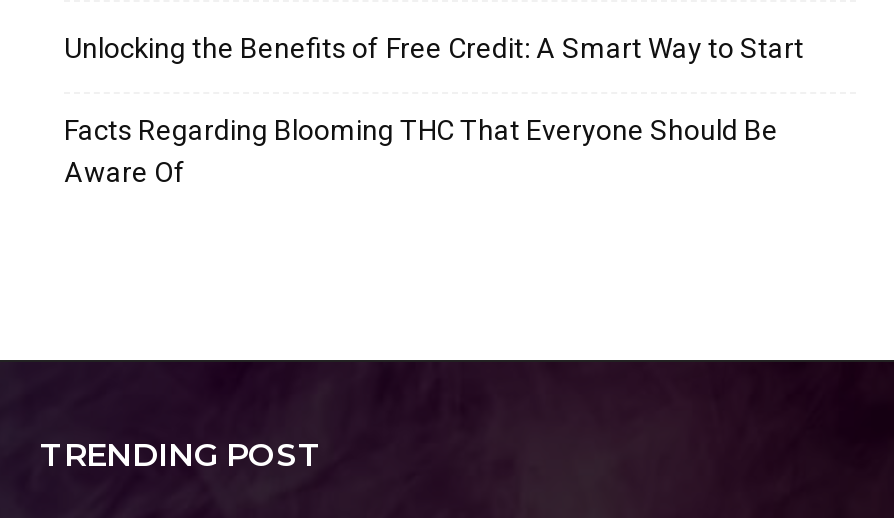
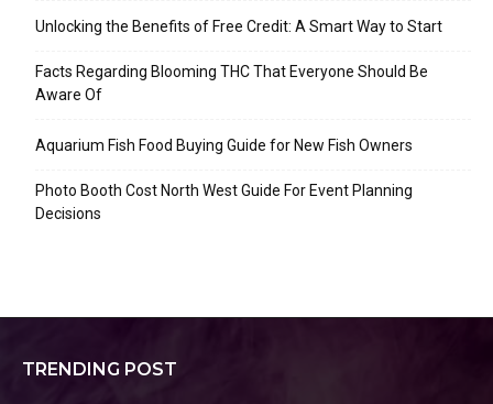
+ Aquarium Fish Food Buying Guide for New Fish Owners
+ Photo Booth Cost North West Guide For Event Planning
+ Decisions
